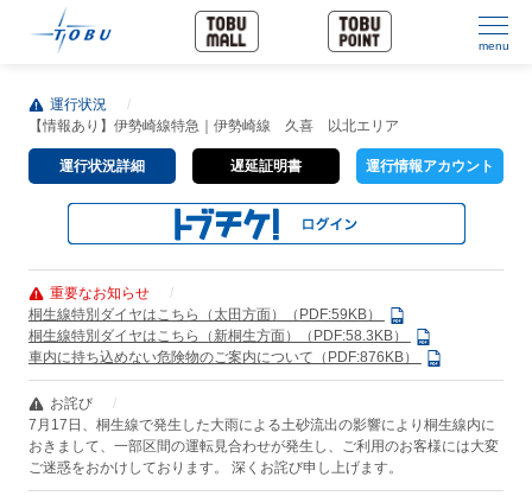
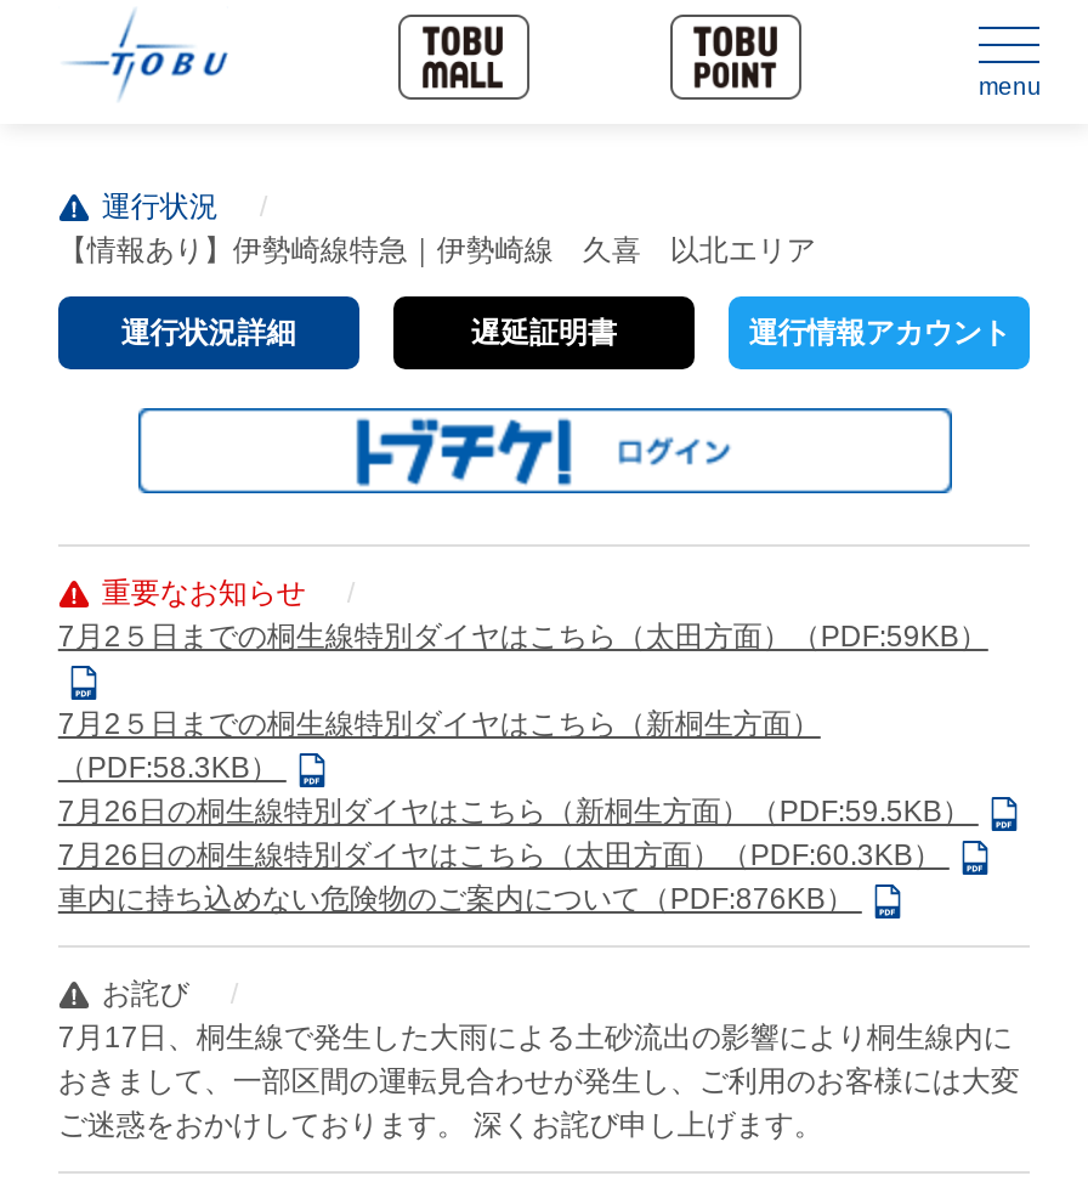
- 桐生線特別ダイヤはこちら（太田方面）（PDF:59KB）
- 桐生線特別ダイヤはこちら（新桐生方面）（PDF:58.3KB）
+ 7月2５日までの桐生線特別ダイヤはこちら（太田方面）（PDF:59KB）
+ 7月2５日までの桐生線特別ダイヤはこちら（新桐生方面）
+ （PDF:58.3KB）
+ 7月26日の桐生線特別ダイヤはこちら（新桐生方面）（PDF:59.5KB）
+ 7月26日の桐生線特別ダイヤはこちら（太田方面）（PDF:60.3KB）
